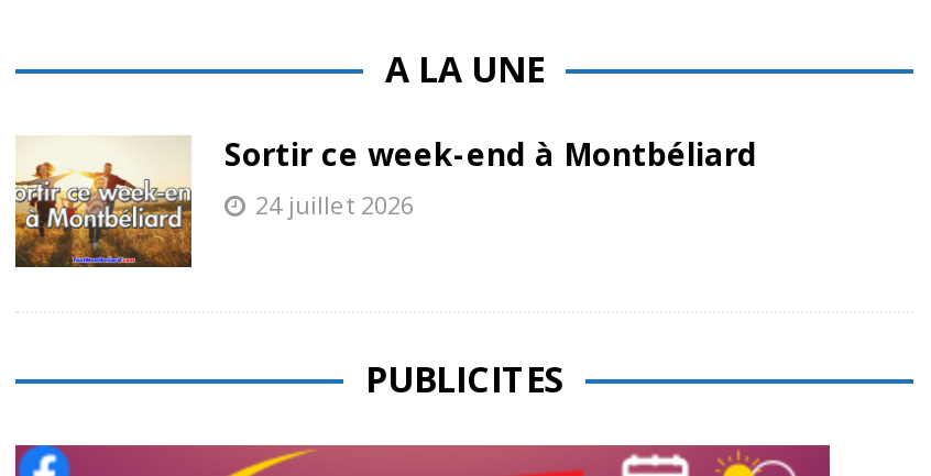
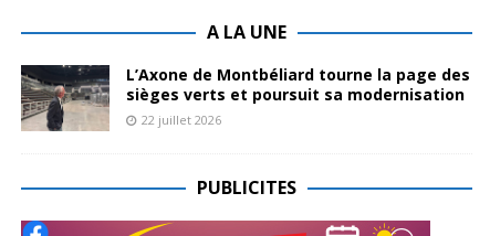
- [image]
- Sortir ce week-end à Montbéliard
- 24 juillet 2026
+ [image]
+ L’Axone de Montbéliard tourne la page des
+ sièges verts et poursuit sa modernisation
+ 22 juillet 2026
